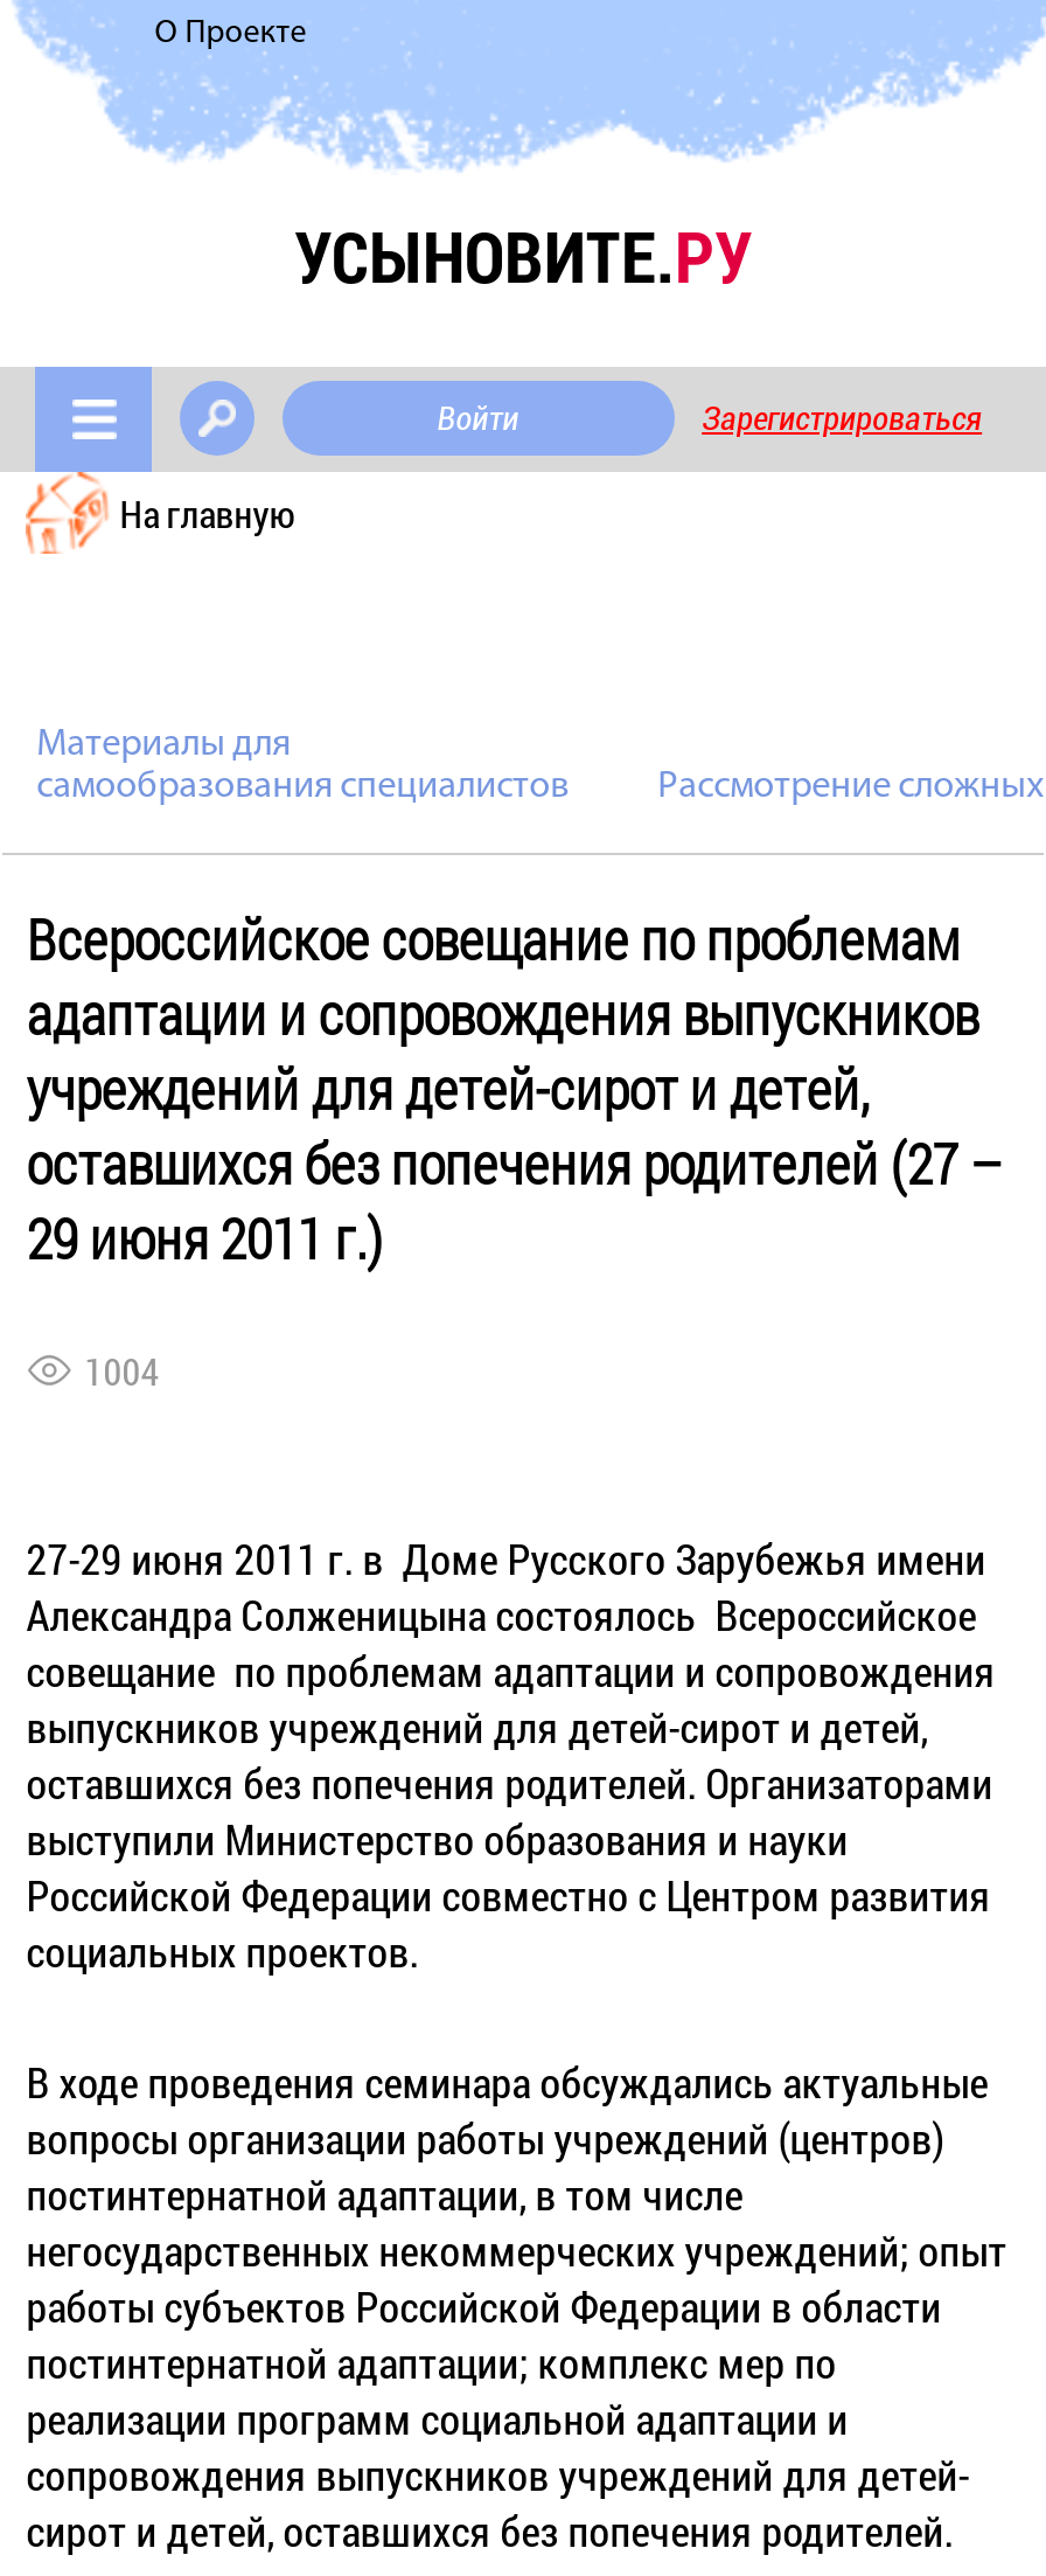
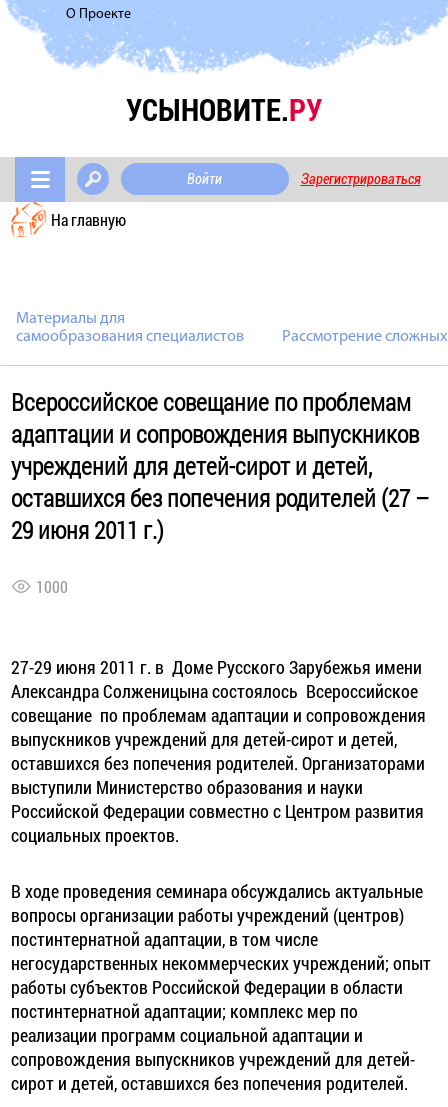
- 1004
+ 1000
